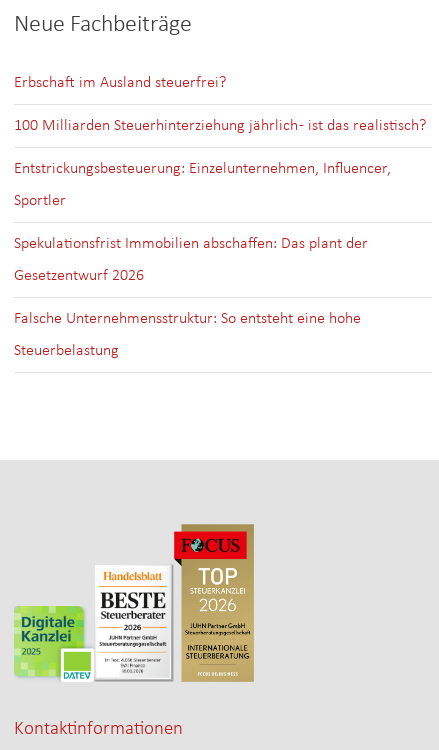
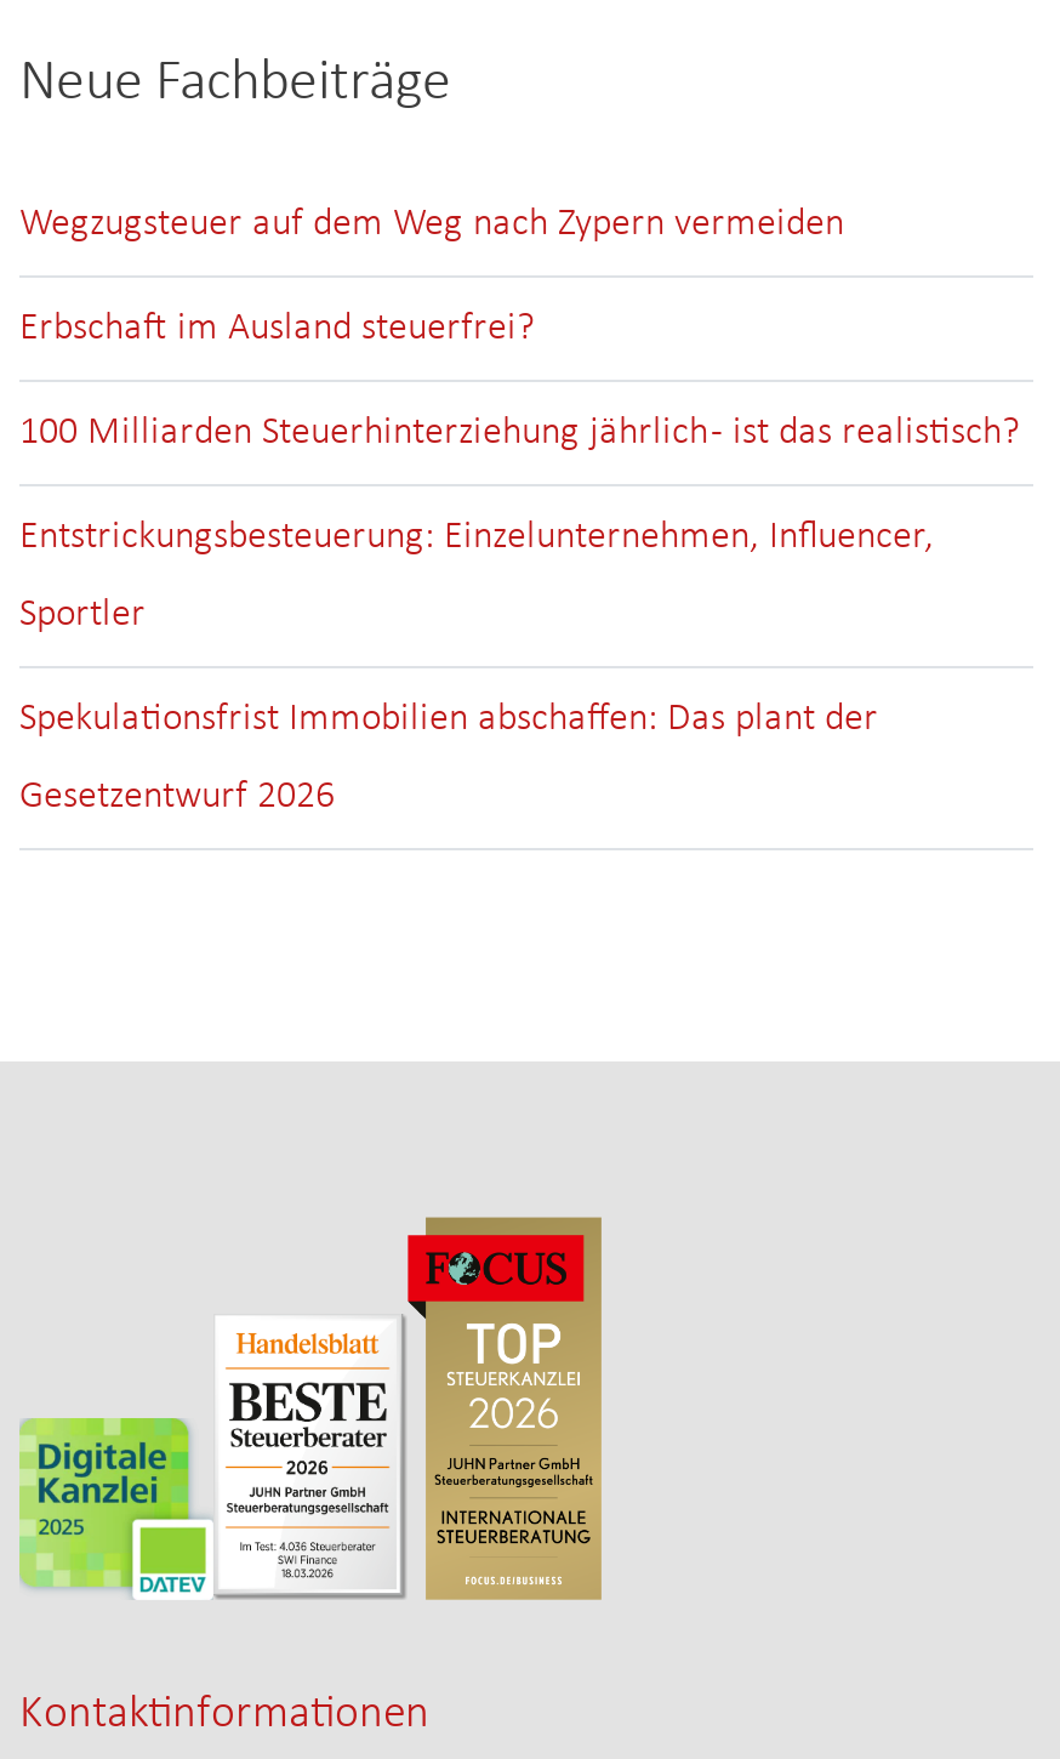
+ Wegzugsteuer auf dem Weg nach Zypern vermeiden

moved down: Erbschaft im Ausland steuerfrei? | 100 Milliarden Steuerhinterziehung jährlich - ist das realistisch? | Entstrickungsbesteuerung: Einzelunternehmen, Influencer, | Sportler | Spekulationsfrist Immobilien abschaffen: Das plant der | Gesetzentwurf 2026

- Falsche Unternehmensstruktur: So entsteht eine hohe
- Steuerbelastung
